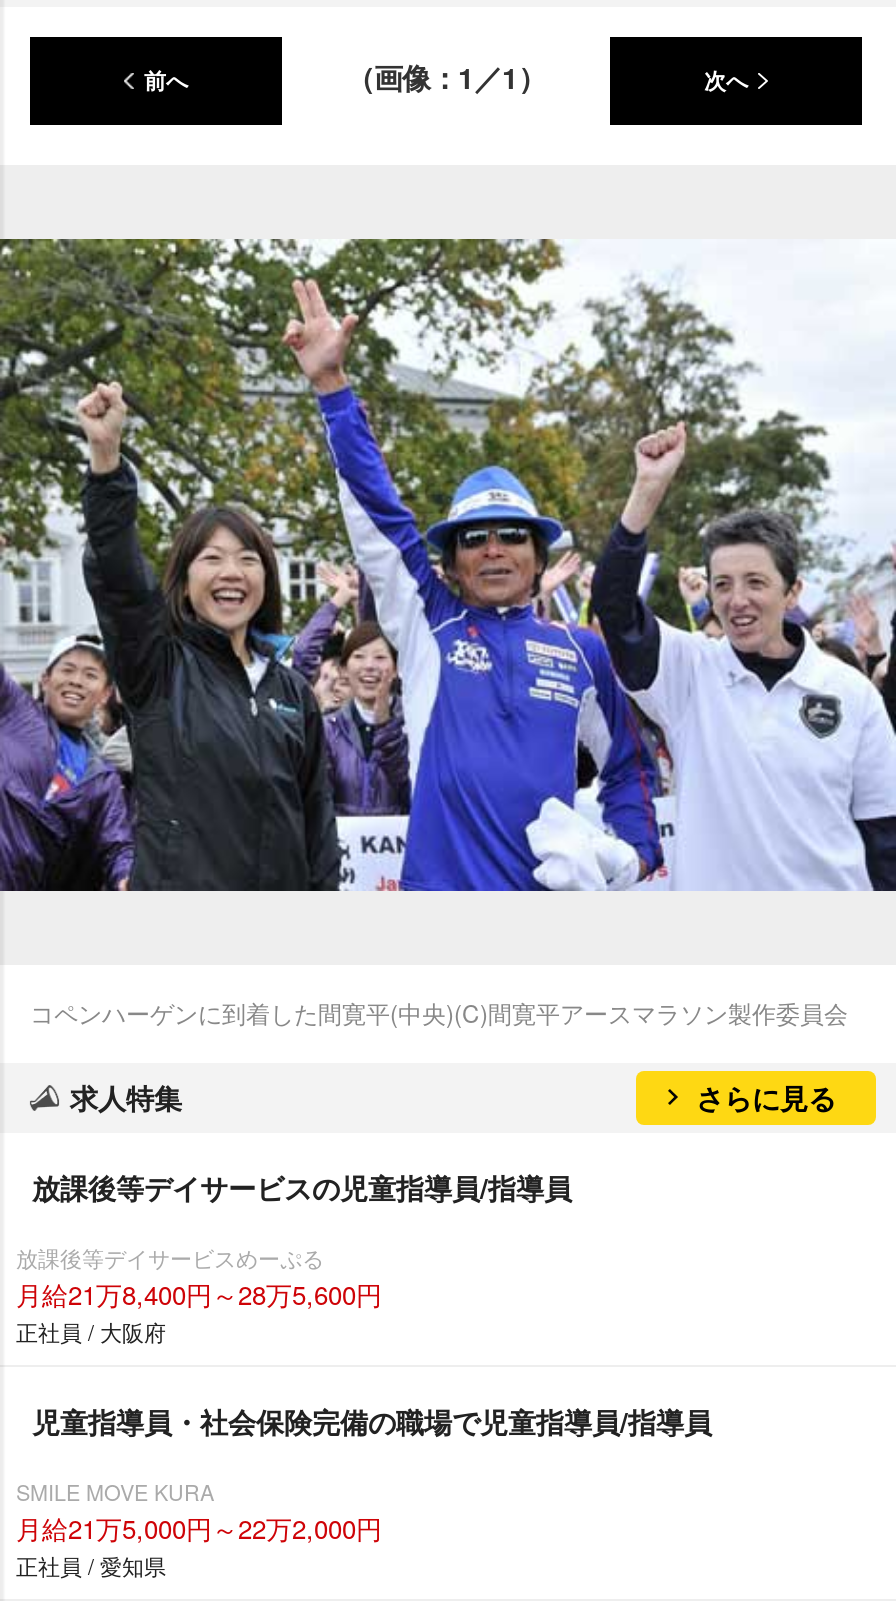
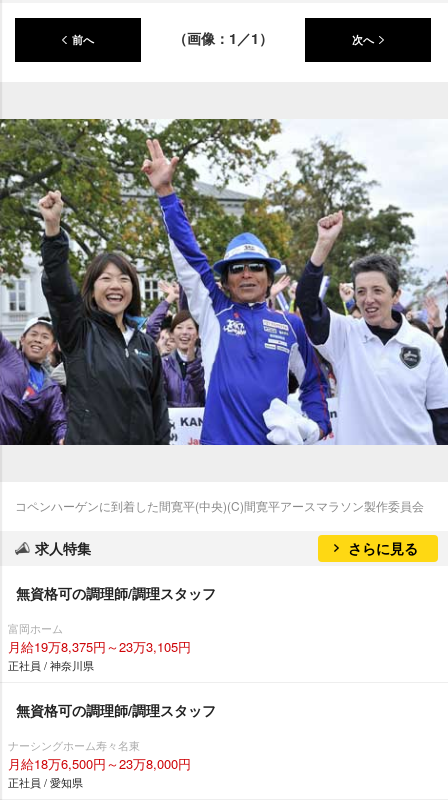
- 放課後等デイサービスの児童指導員/指導員
+ 無資格可の調理師/調理スタッフ

- 放課後等デイサービスめーぷる
- 月給21万8,400円～28万5,600円
- 正社員 / 大阪府
+ 富岡ホーム
+ 月給19万8,375円～23万3,105円
+ 正社員 / 神奈川県

- 児童指導員・社会保険完備の職場で児童指導員/指導員
+ 無資格可の調理師/調理スタッフ

- SMILE MOVE KURA
- 月給21万5,000円～22万2,000円
+ ナーシングホーム寿々名東
+ 月給18万6,500円～23万8,000円
